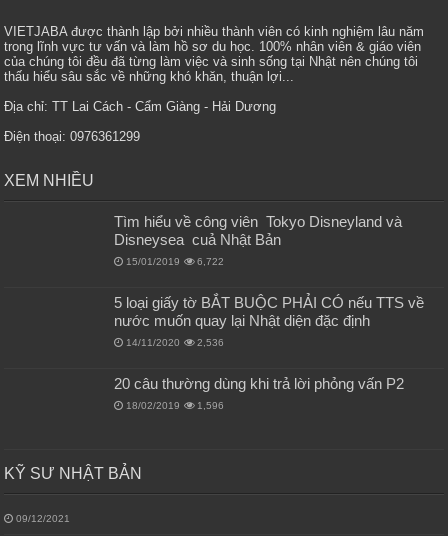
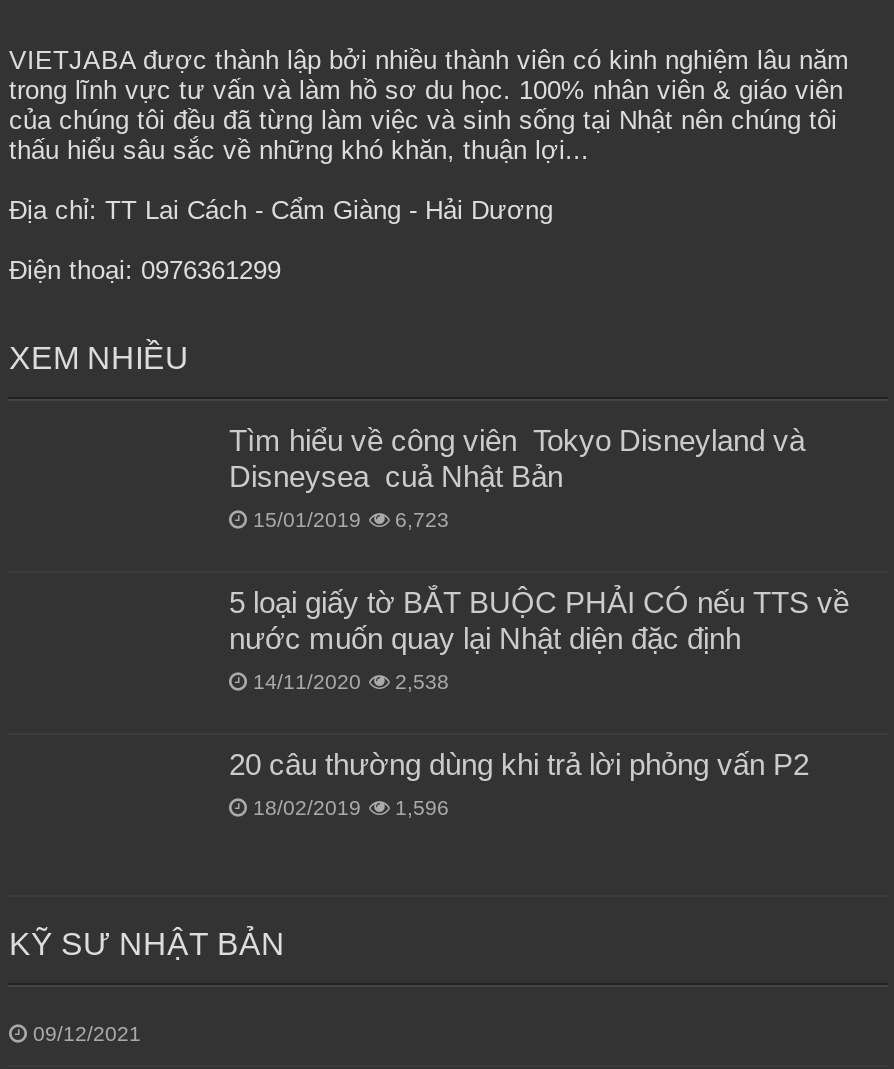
- 15/01/2019 6,722
+ 15/01/2019 6,723

- 14/11/2020 2,536
+ 14/11/2020 2,538
